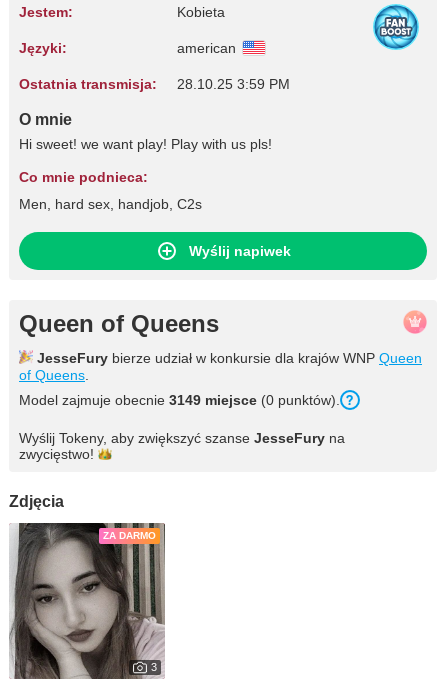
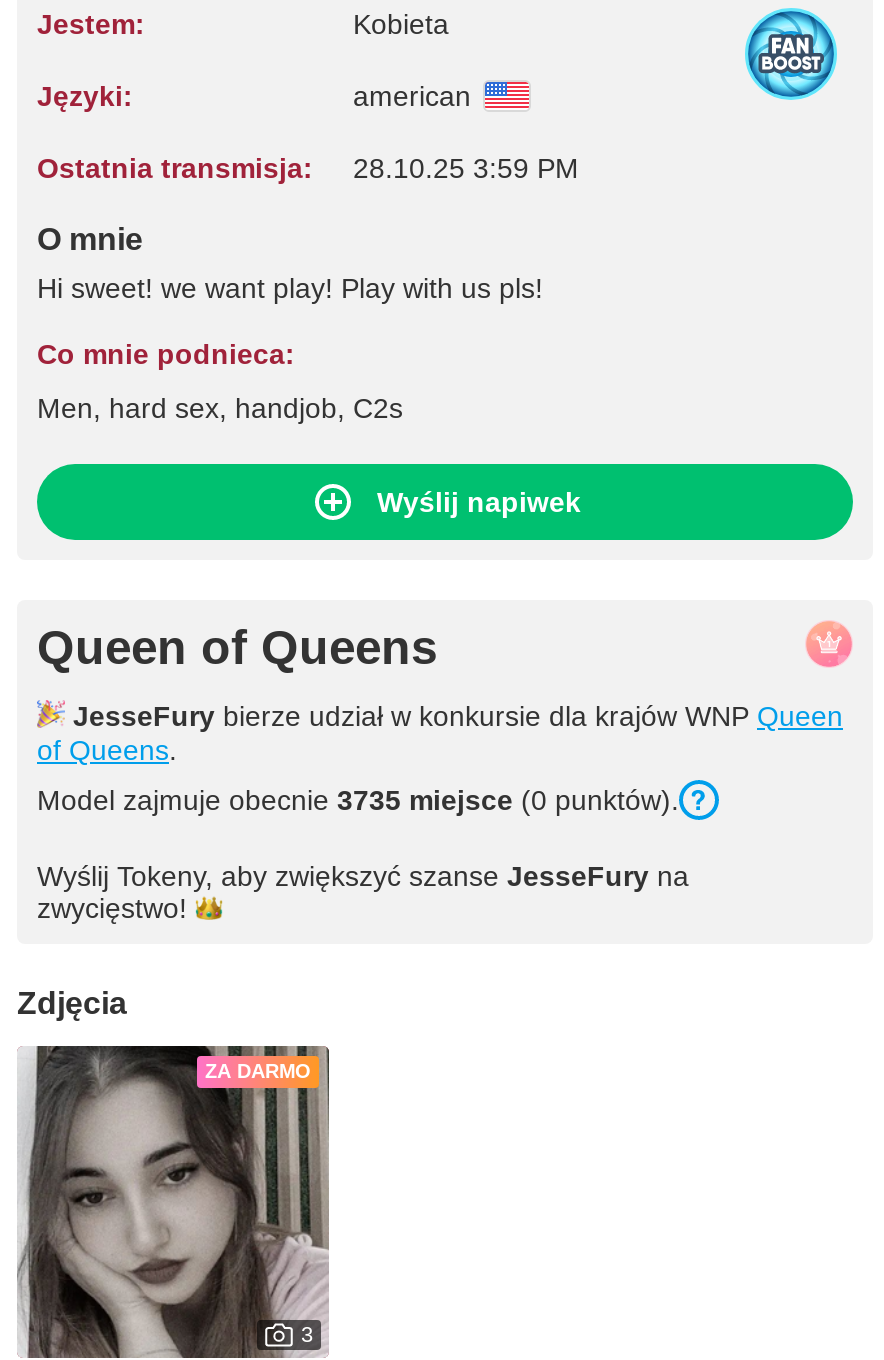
- Model zajmuje obecnie 3149 miejsce (0 punktów).
+ Model zajmuje obecnie 3735 miejsce (0 punktów).
